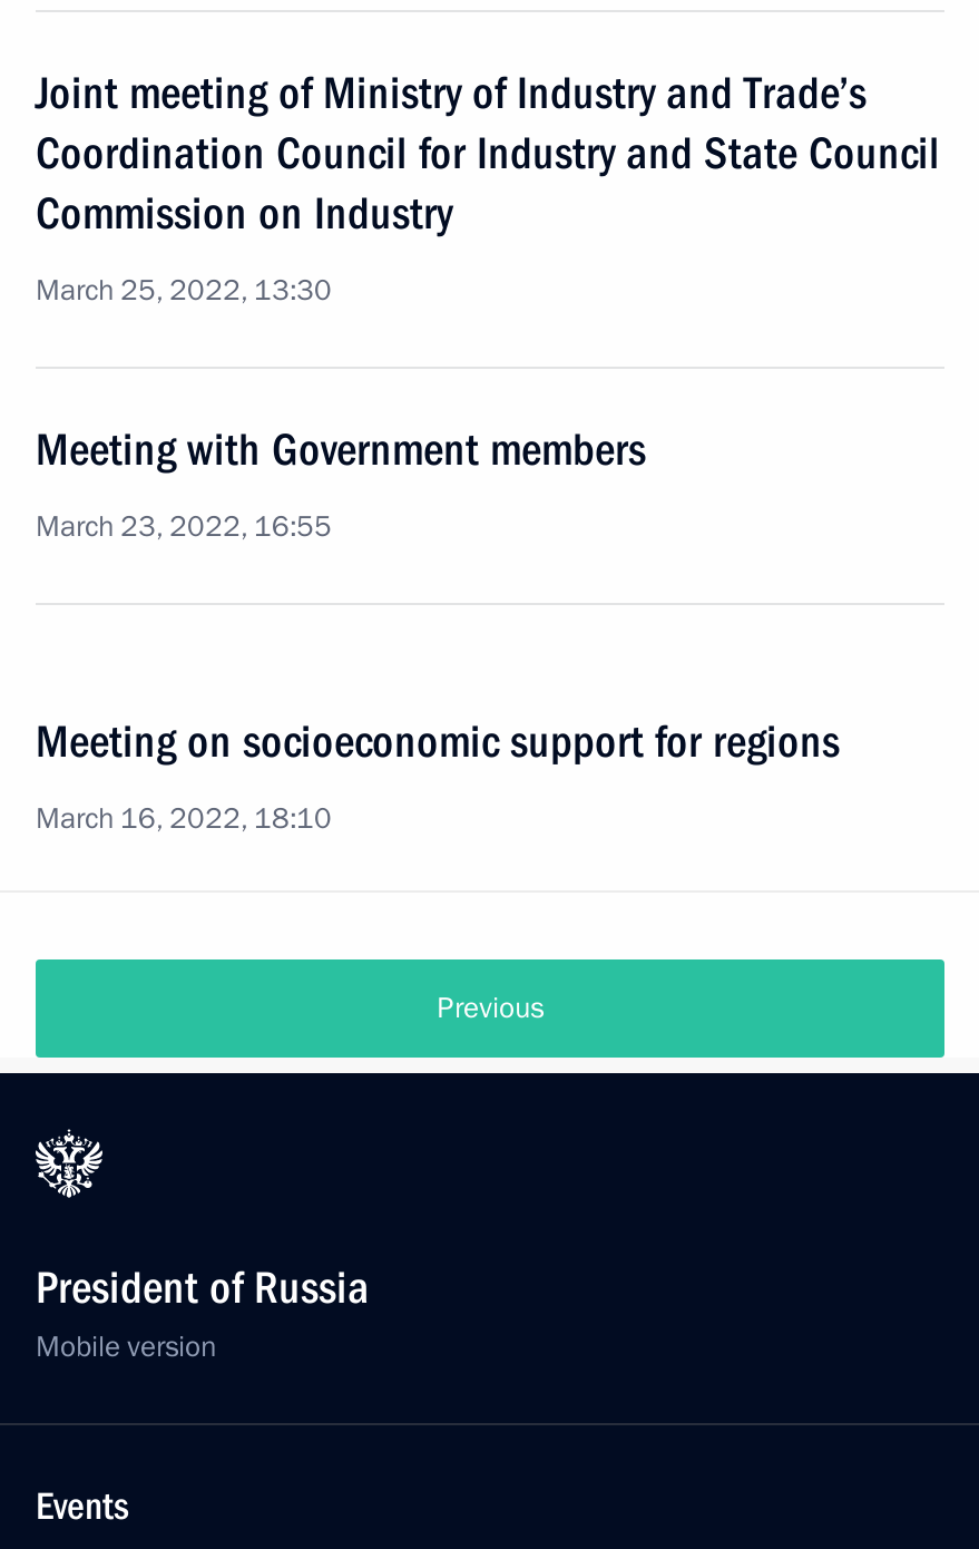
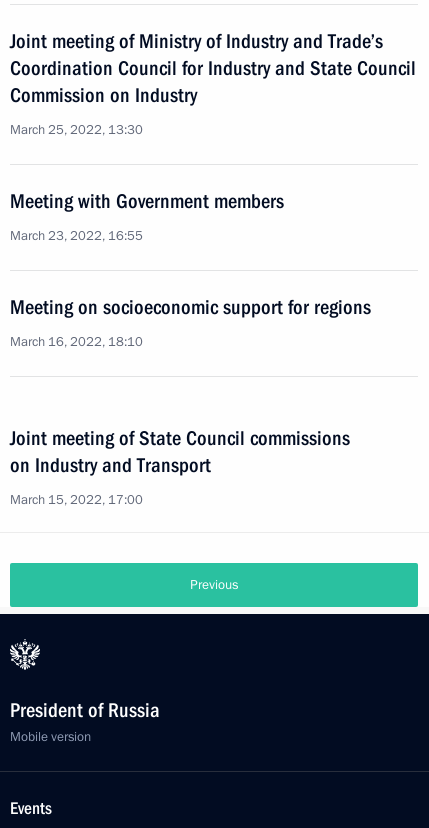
moved up: Meeting on socioeconomic support for regions | March 16, 2022, 18:10

+ Joint meeting of State Council commissions
+ on Industry and Transport
+ March 15, 2022, 17:00
